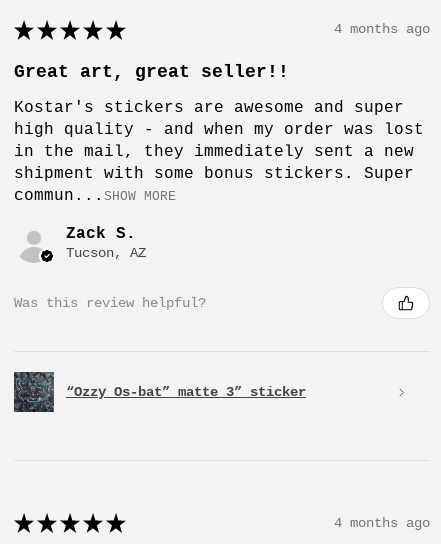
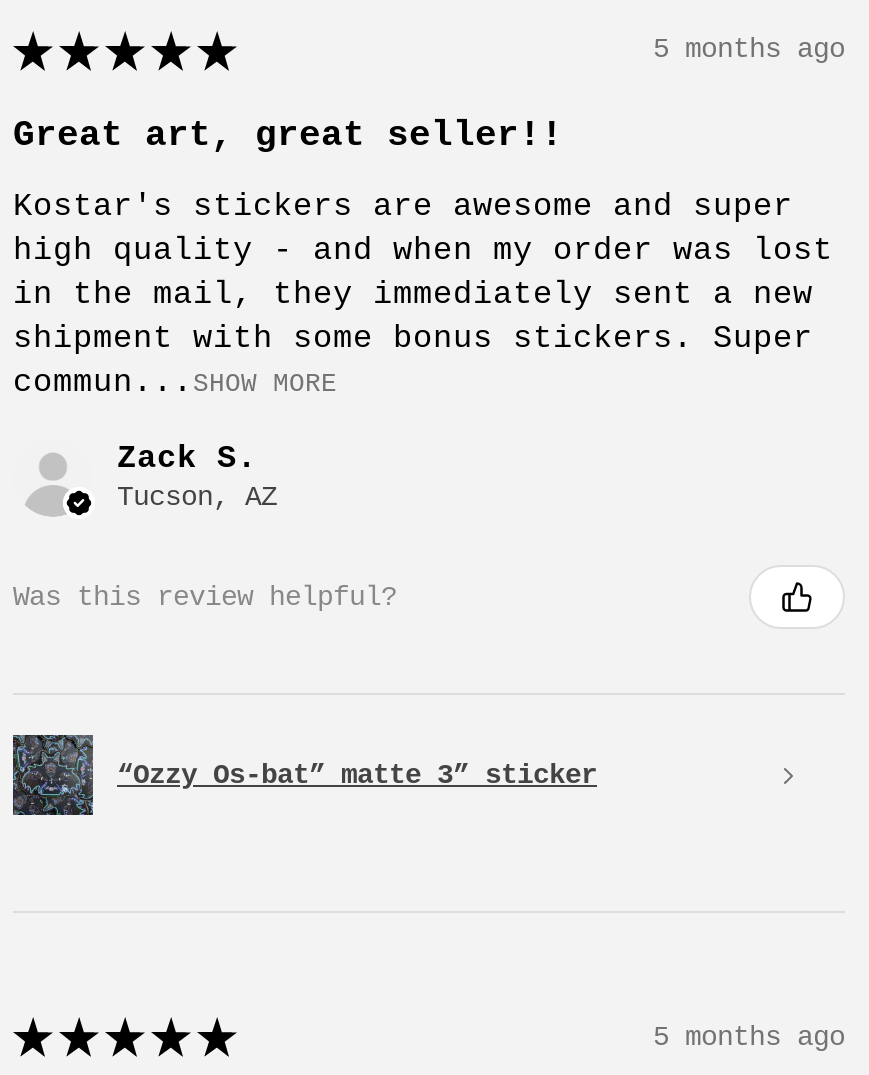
- 4 months ago
+ 5 months ago

- 4 months ago
+ 5 months ago
